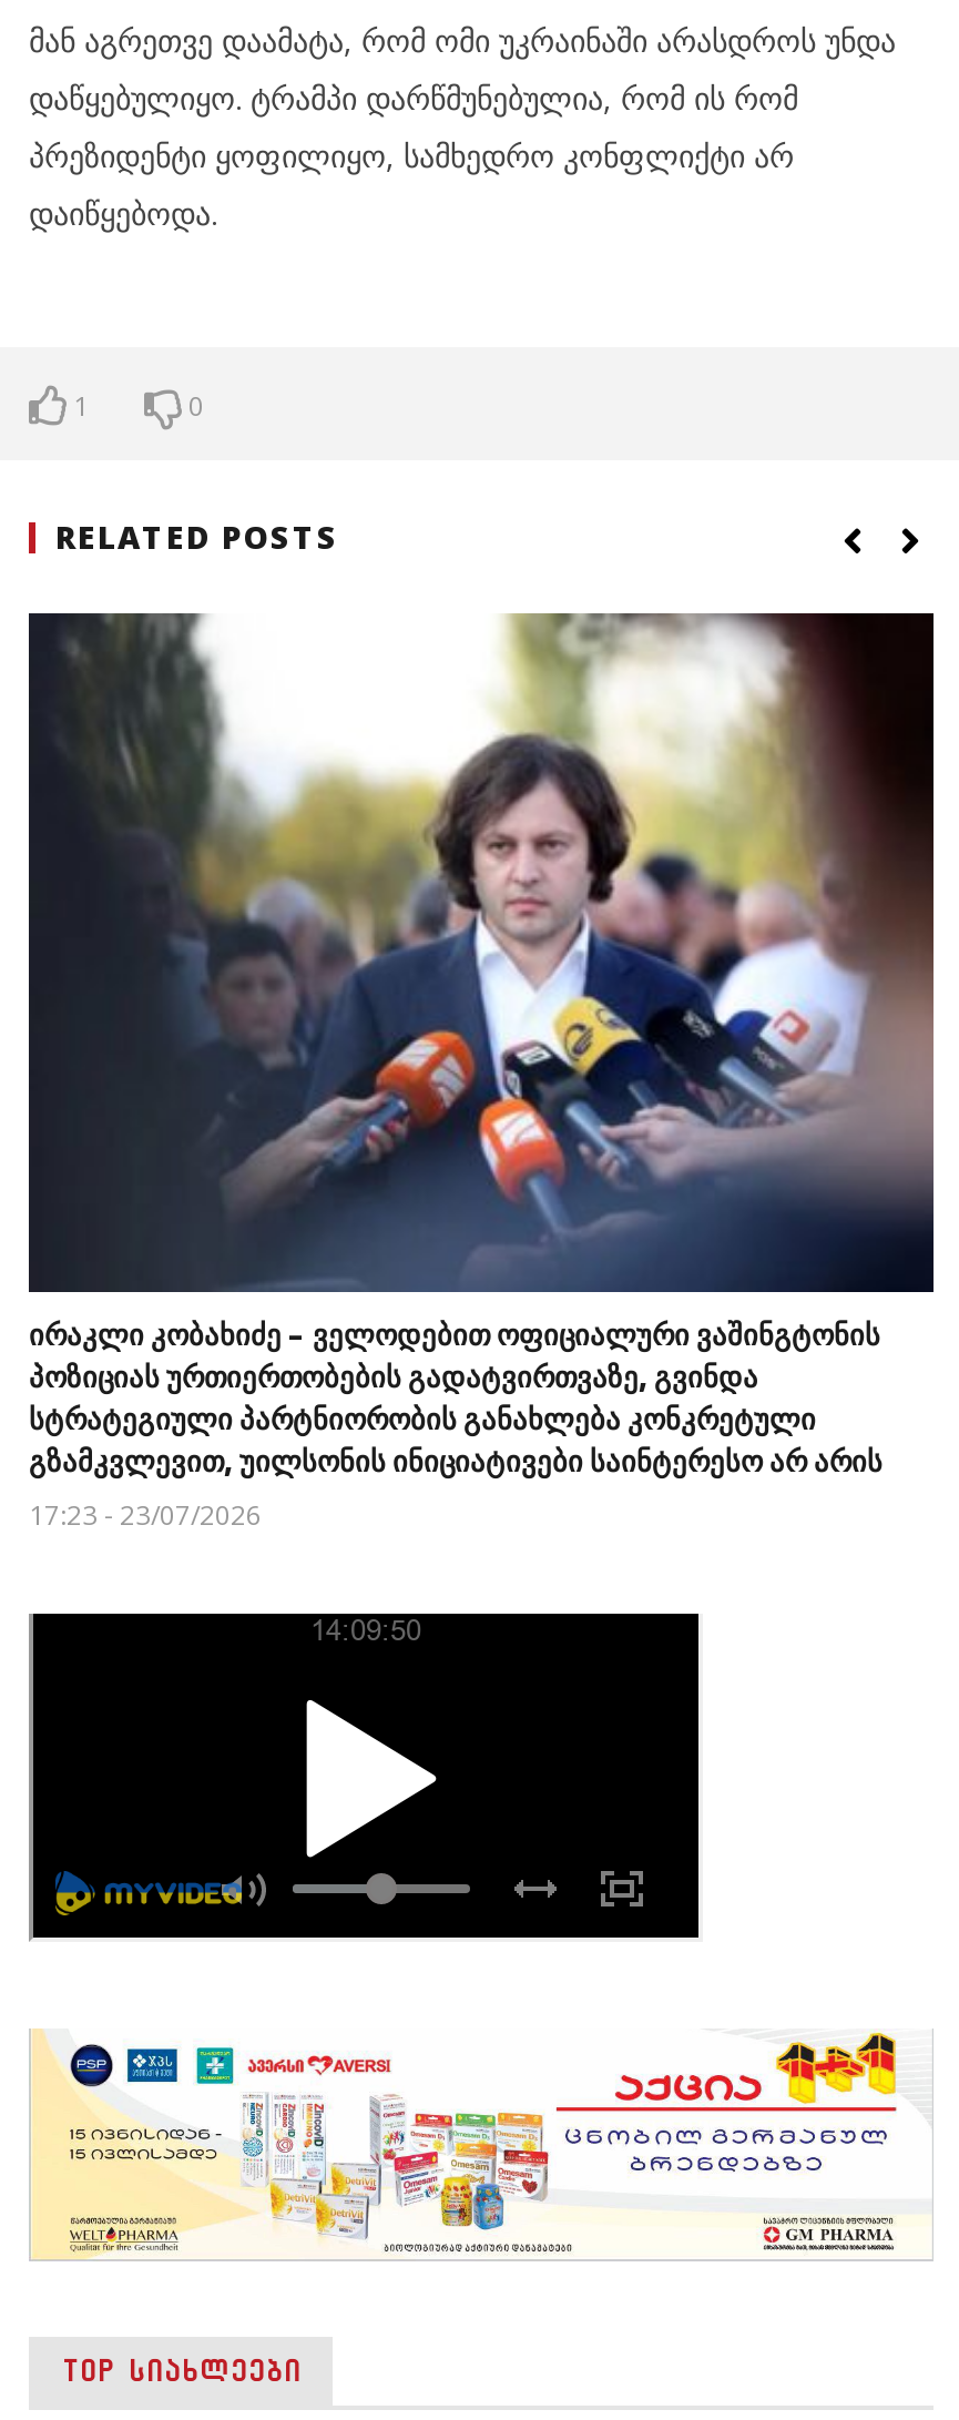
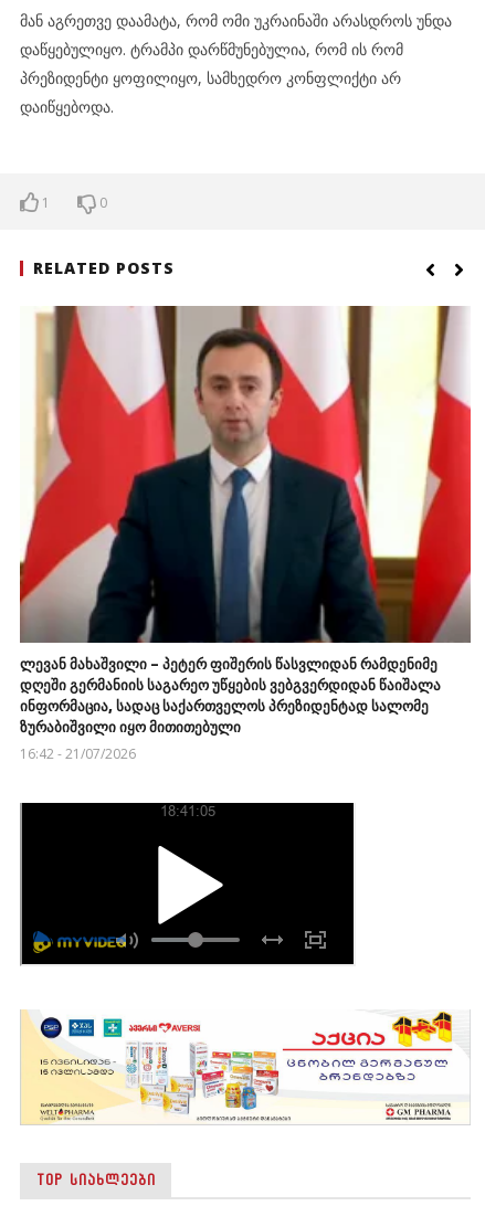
- [image]
- ირაკლი კობახიძე – ველოდებით ოფიციალური ვაშინგტონის
- პოზიციას ურთიერთობების გადატვირთვაზე, გვინდა
- სტრატეგიული პარტნიორობის განახლება კონკრეტული
- გზამკვლევით, უილსონის ინიციატივები საინტერესო არ არის
- 17:23 - 23/07/2026
+ [image]
+ ლევან მახაშვილი – პეტერ ფიშერის წასვლიდან რამდენიმე
+ დღეში გერმანიის საგარეო უწყების ვებგვერდიდან წაიშალა
+ ინფორმაცია, სადაც საქართველოს პრეზიდენტად სალომე
+ ზურაბიშვილი იყო მითითებული
+ 16:42 - 21/07/2026
